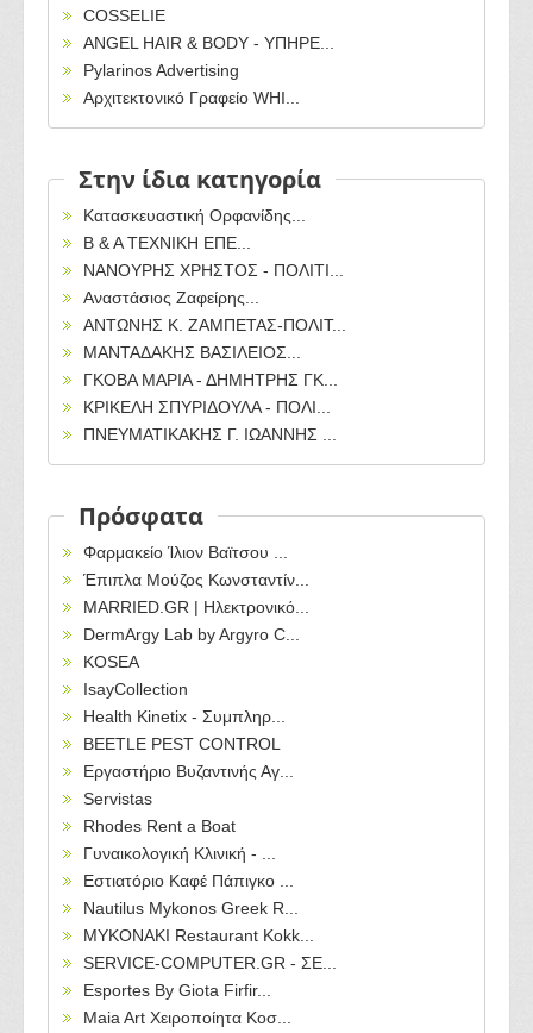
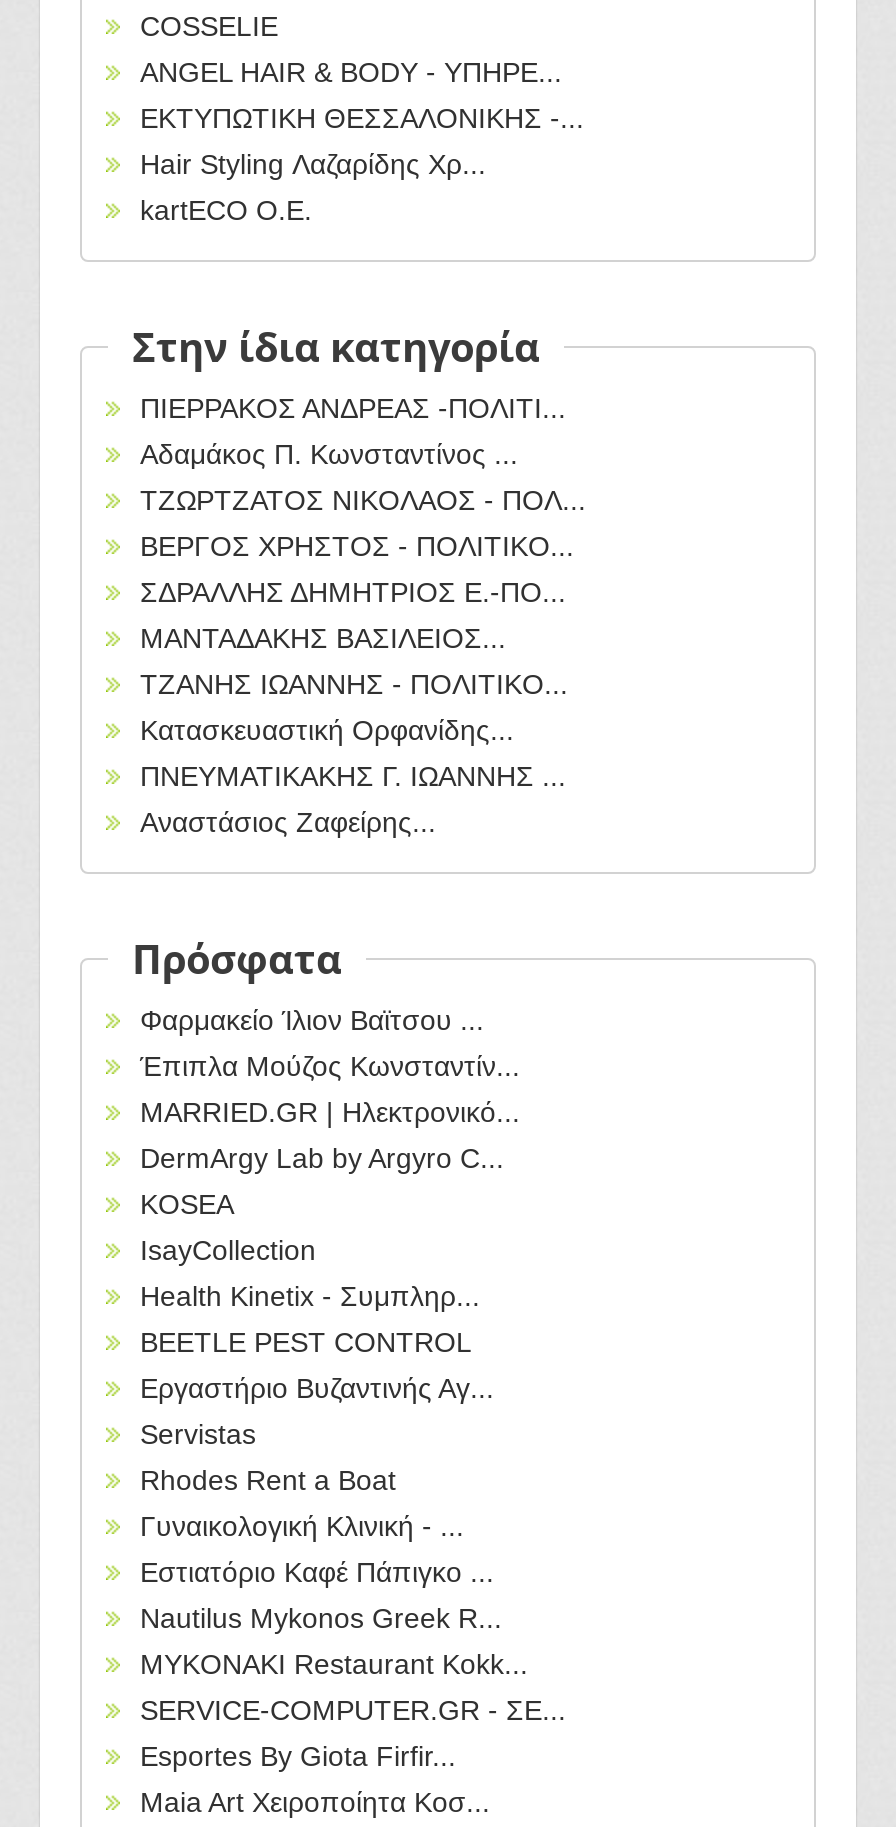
- Pylarinos Advertising
- Αρχιτεκτονικό Γραφείο WHI...
+ ΕΚΤΥΠΩΤΙΚΗ ΘΕΣΣΑΛΟΝΙΚΗΣ -...
+ Hair Styling Λαζαρίδης Χρ...
+ kartECO Ο.Ε.

+ ΠΙΕΡΡΑΚΟΣ ΑΝΔΡΕΑΣ -ΠΟΛΙΤΙ...
+ Αδαμάκος Π. Κωνσταντίνος ...
+ ΤΖΩΡΤΖΑΤΟΣ ΝΙΚΟΛΑΟΣ - ΠΟΛ...
+ ΒΕΡΓΟΣ ΧΡΗΣΤΟΣ - ΠΟΛΙΤΙΚΟ...
+ ΣΔΡΑΛΛΗΣ ΔΗΜΗΤΡΙΟΣ Ε.-ΠΟ...
+ ΤΖΑΝΗΣ ΙΩΑΝΝΗΣ - ΠΟΛΙΤΙΚΟ...

moved down: Κατασκευαστική Ορφανίδης...

- Β & Α ΤΕΧΝΙΚΗ ΕΠΕ...
- ΝΑΝΟΥΡΗΣ ΧΡΗΣΤΟΣ - ΠΟΛΙΤΙ...

moved down: Αναστάσιος Ζαφείρης...

- ΑΝΤΩΝΗΣ Κ. ΖΑΜΠΕΤΑΣ-ΠΟΛΙΤ...
- ΓΚΟΒΑ ΜΑΡΙΑ - ΔΗΜΗΤΡΗΣ ΓΚ...
- ΚΡΙΚΕΛΗ ΣΠΥΡΙΔΟΥΛΑ - ΠΟΛΙ...

moved up: ΜΑΝΤΑΔΑΚΗΣ ΒΑΣΙΛΕΙΟΣ...

moved up: ΠΝΕΥΜΑΤΙΚΑΚΗΣ Γ. ΙΩΑΝΝΗΣ ...
